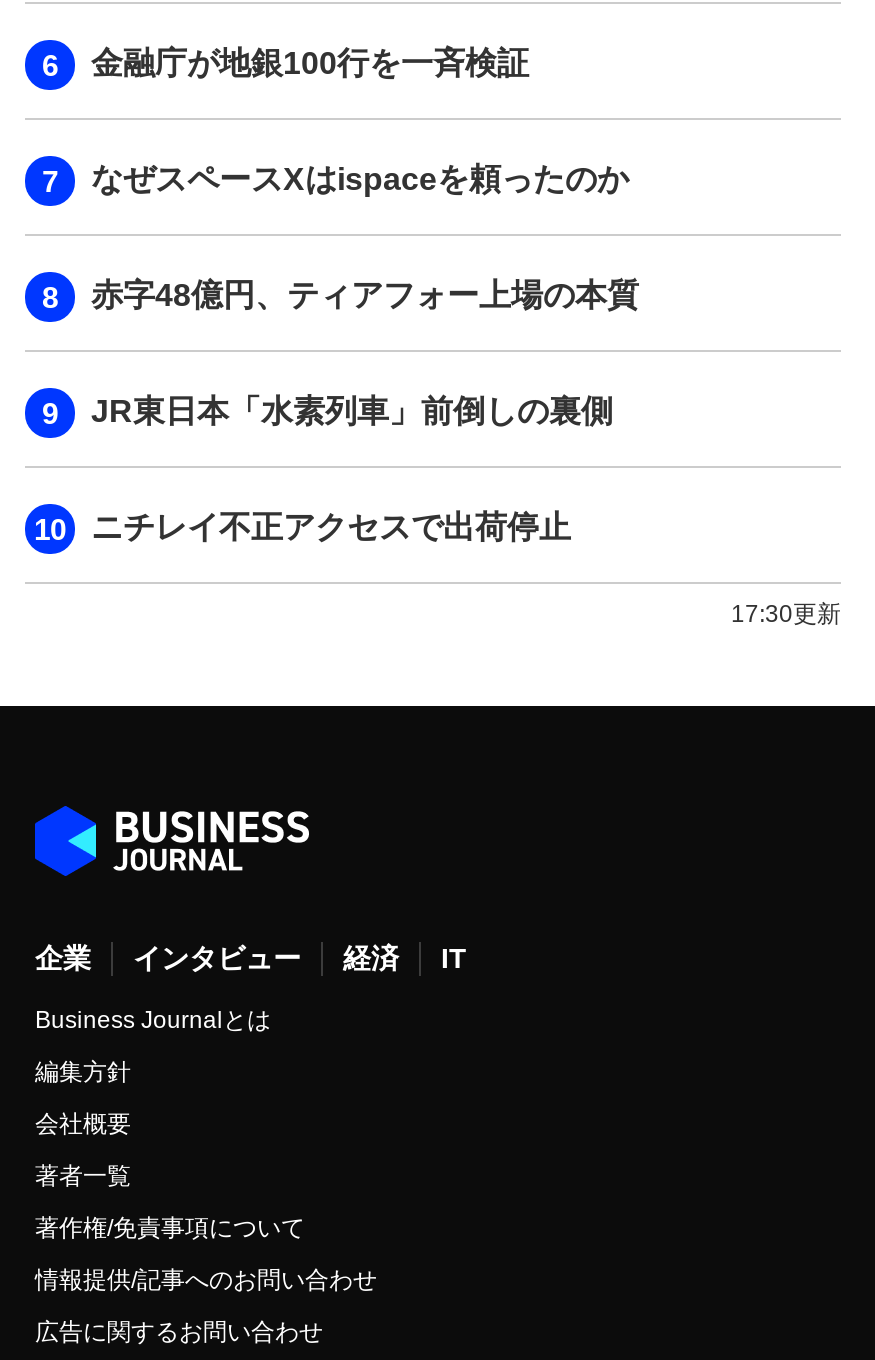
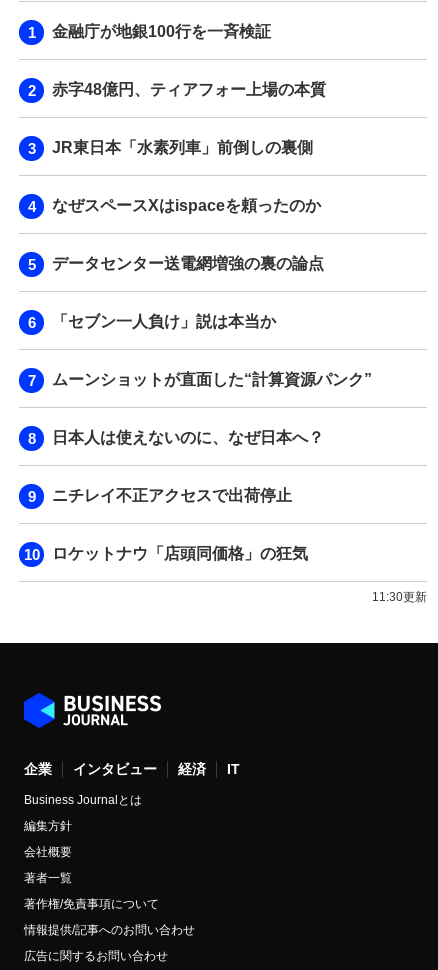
moved down: なぜスペースXはispaceを頼ったのか

moved up: 赤字48億円、ティアフォー上場の本質 | JR東日本「水素列車」前倒しの裏側

+ データセンター送電網増強の裏の論点
+ 「セブン一人負け」説は本当か
+ ムーンショットが直面した“計算資源パンク”
+ 日本人は使えないのに、なぜ日本へ？

- 17:30更新
+ ロケットナウ「店頭同価格」の狂気
+ 11:30更新
